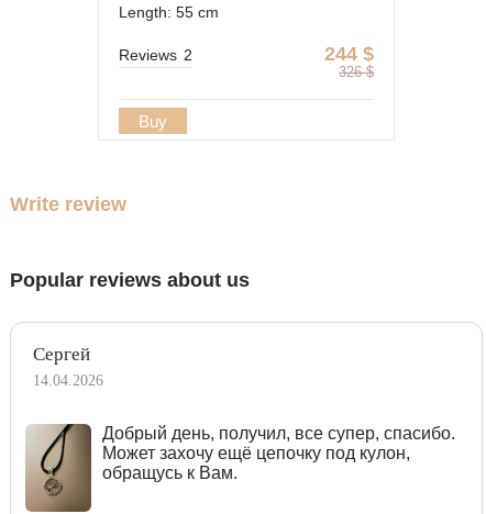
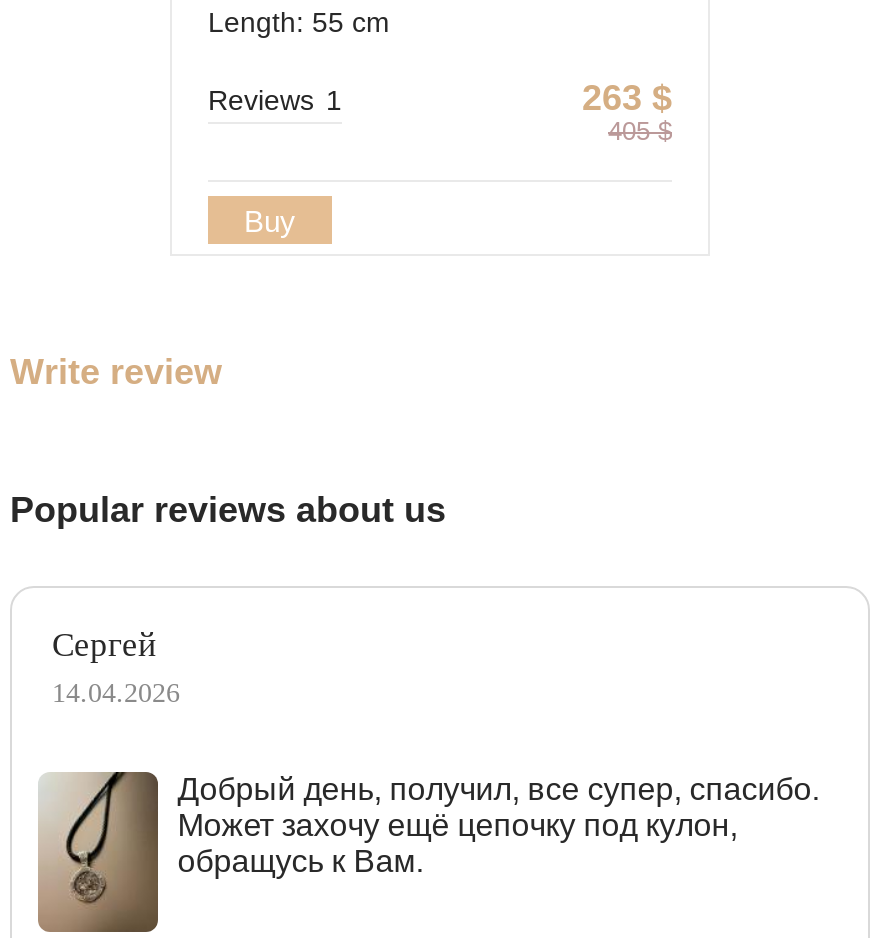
- Reviews 2
+ Reviews 1

- 244 $
+ 263 $

- 326 $
+ 405 $
